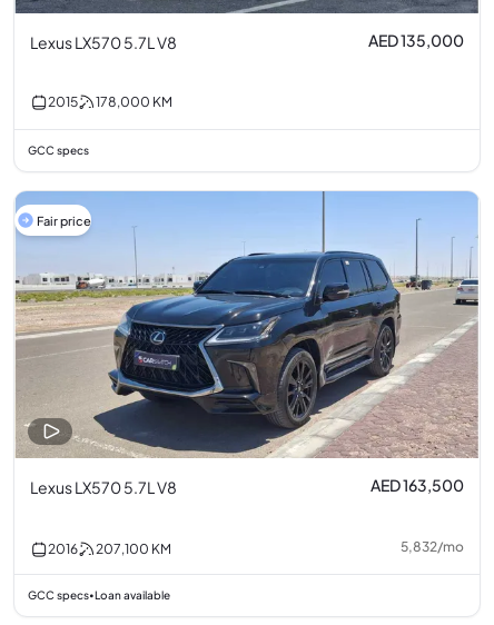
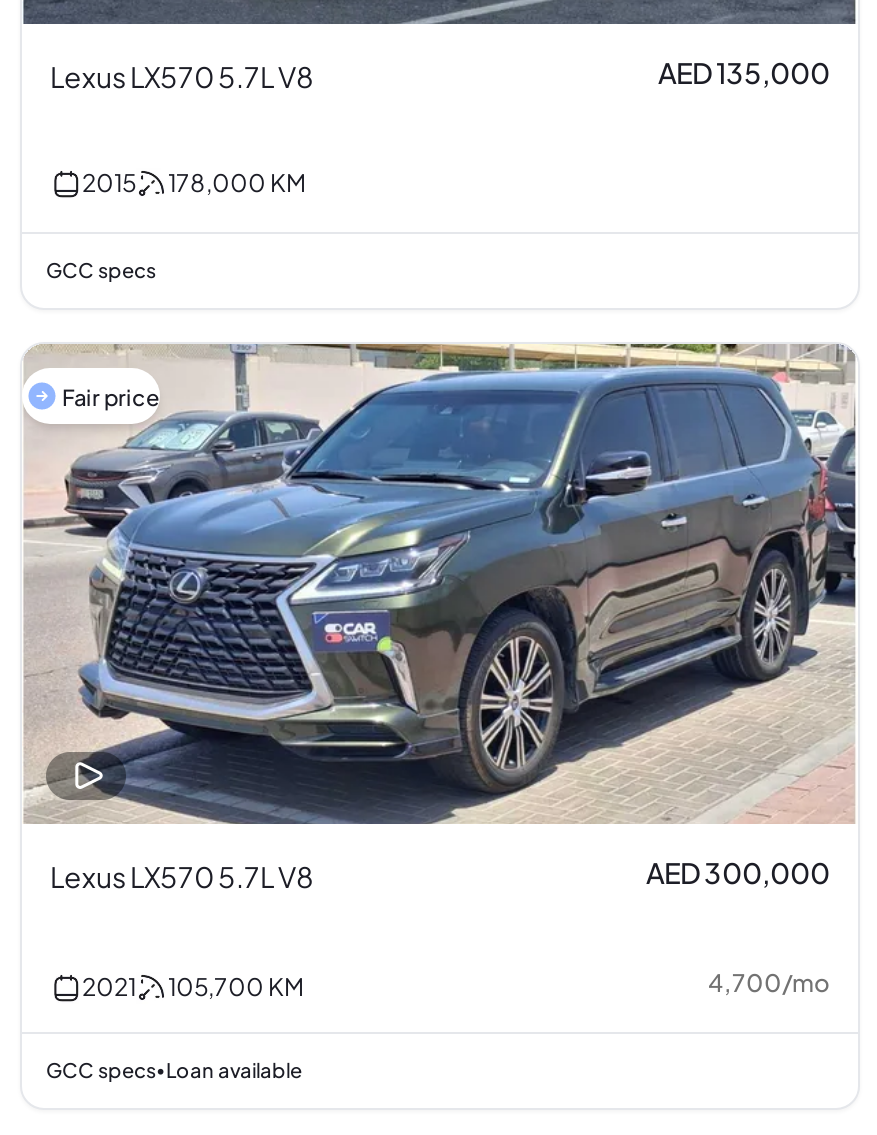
- [image]
- AED 163,500
+ [image]
+ AED 300,000

- 2016
+ 2021

- 207,100 KM
+ 105,700 KM

- 5,832/mo
+ 4,700/mo
